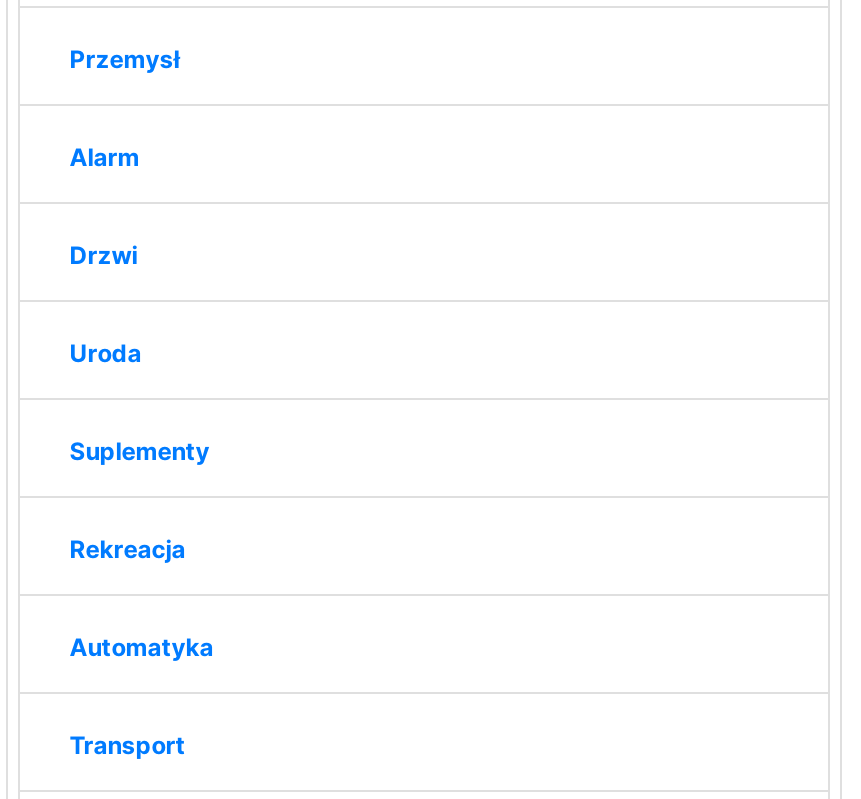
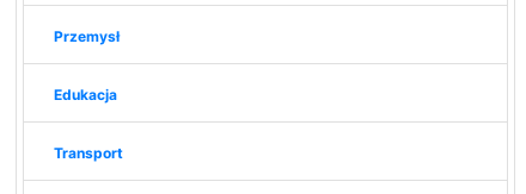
- Alarm
- Drzwi
- Uroda
- Suplementy
- Rekreacja
- Automatyka
+ Edukacja
